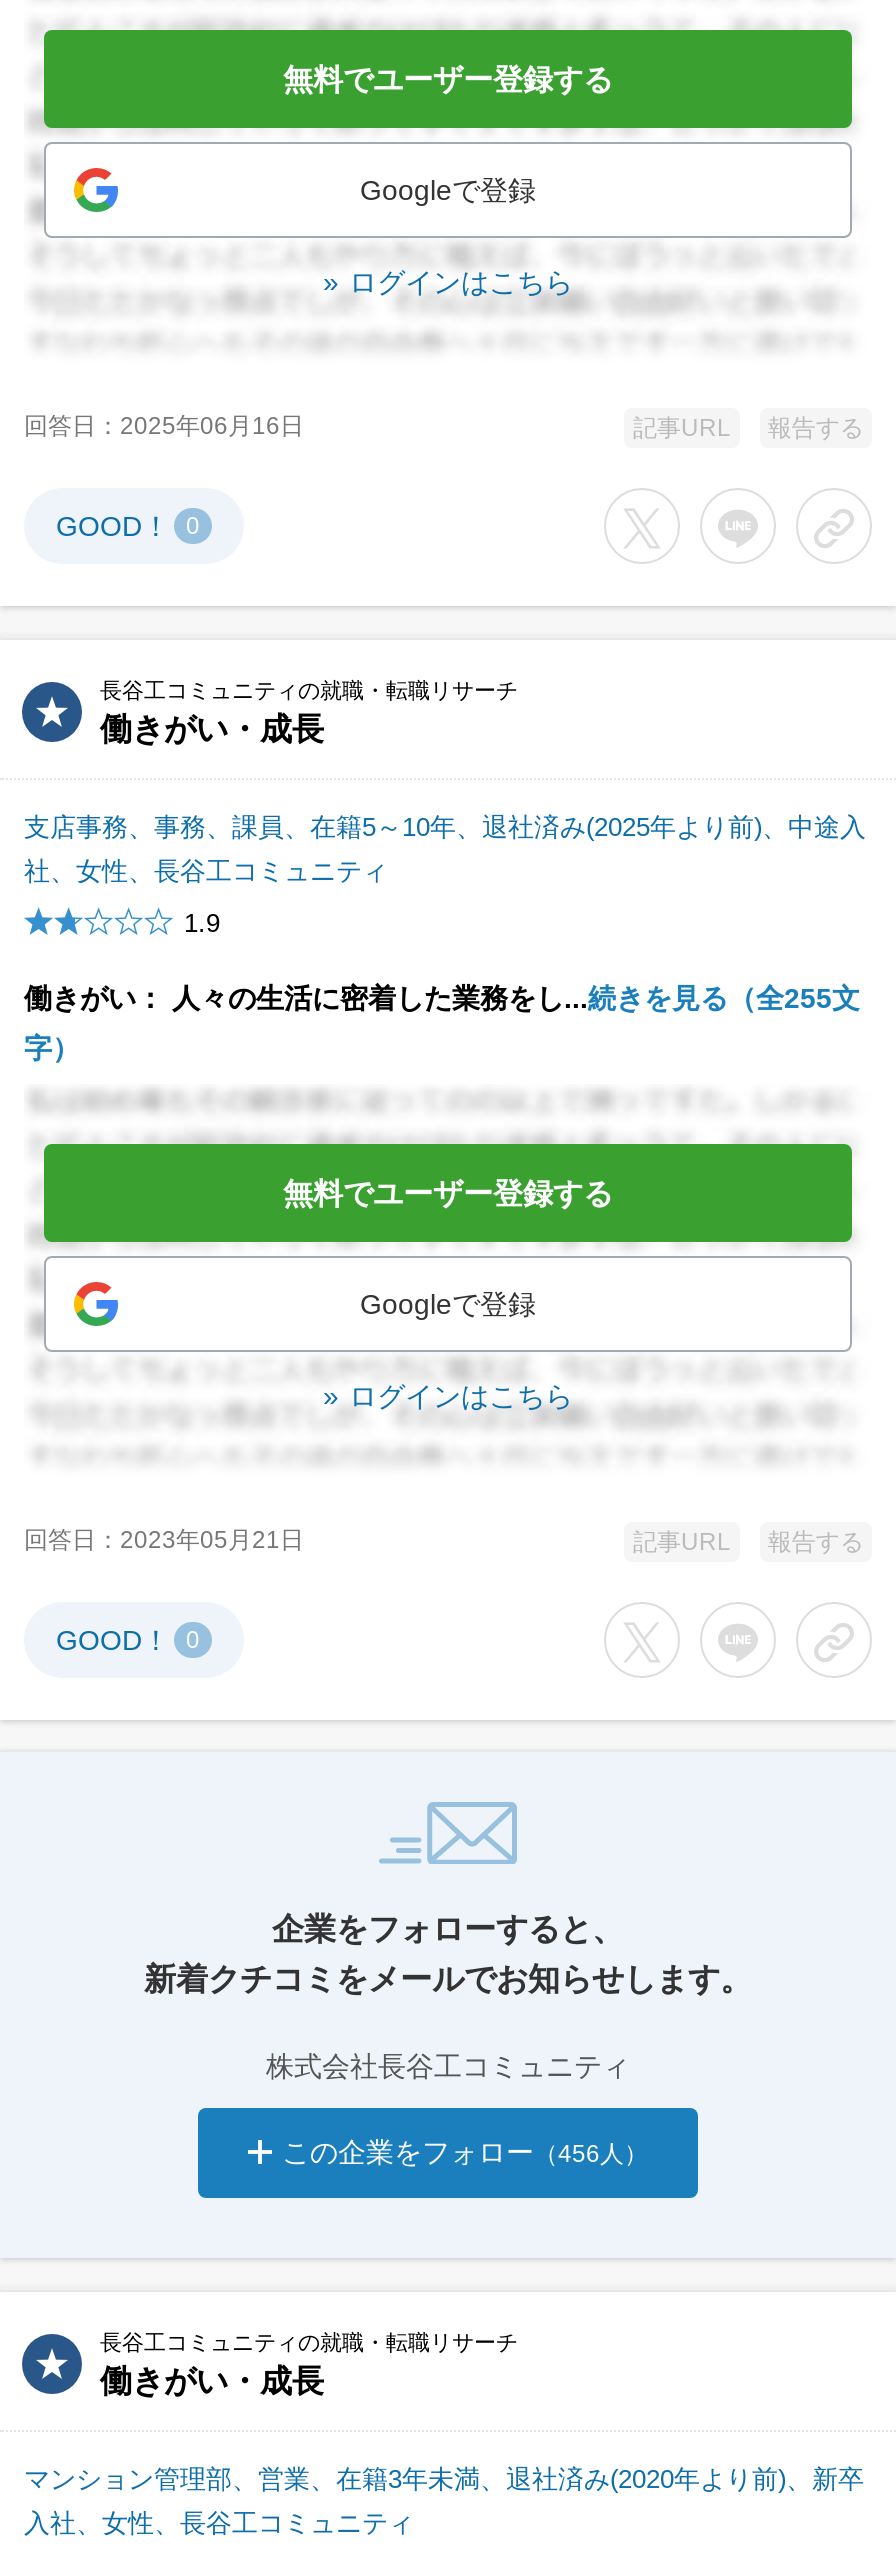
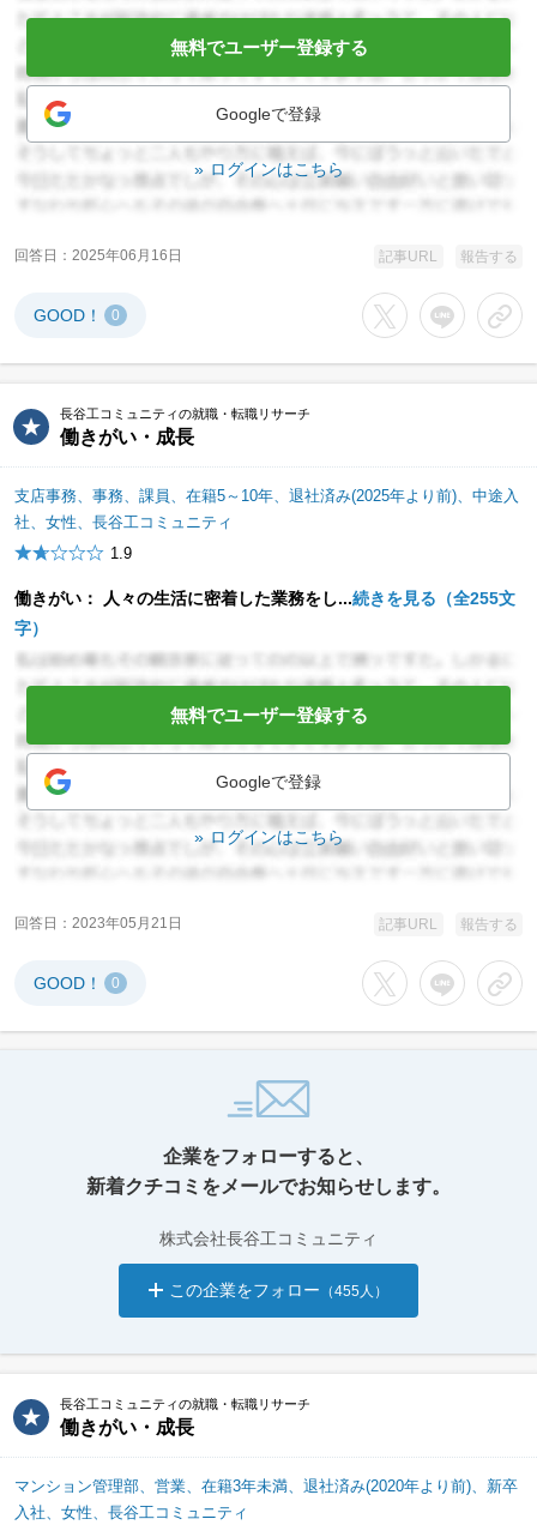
- この企業をフォロー（456人）
+ この企業をフォロー（455人）
